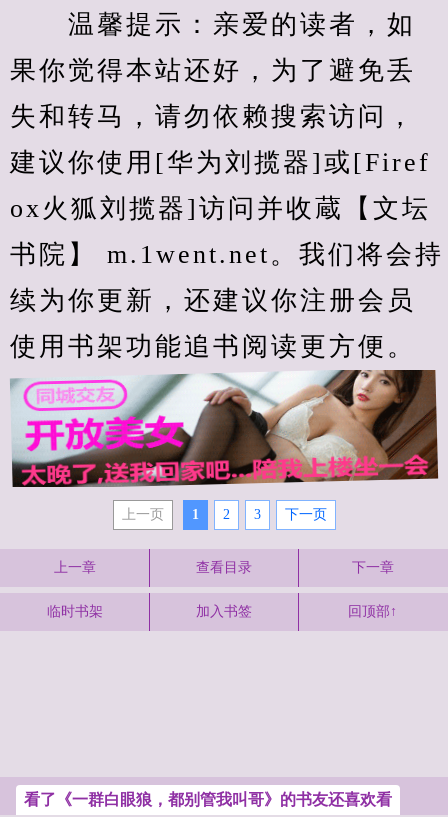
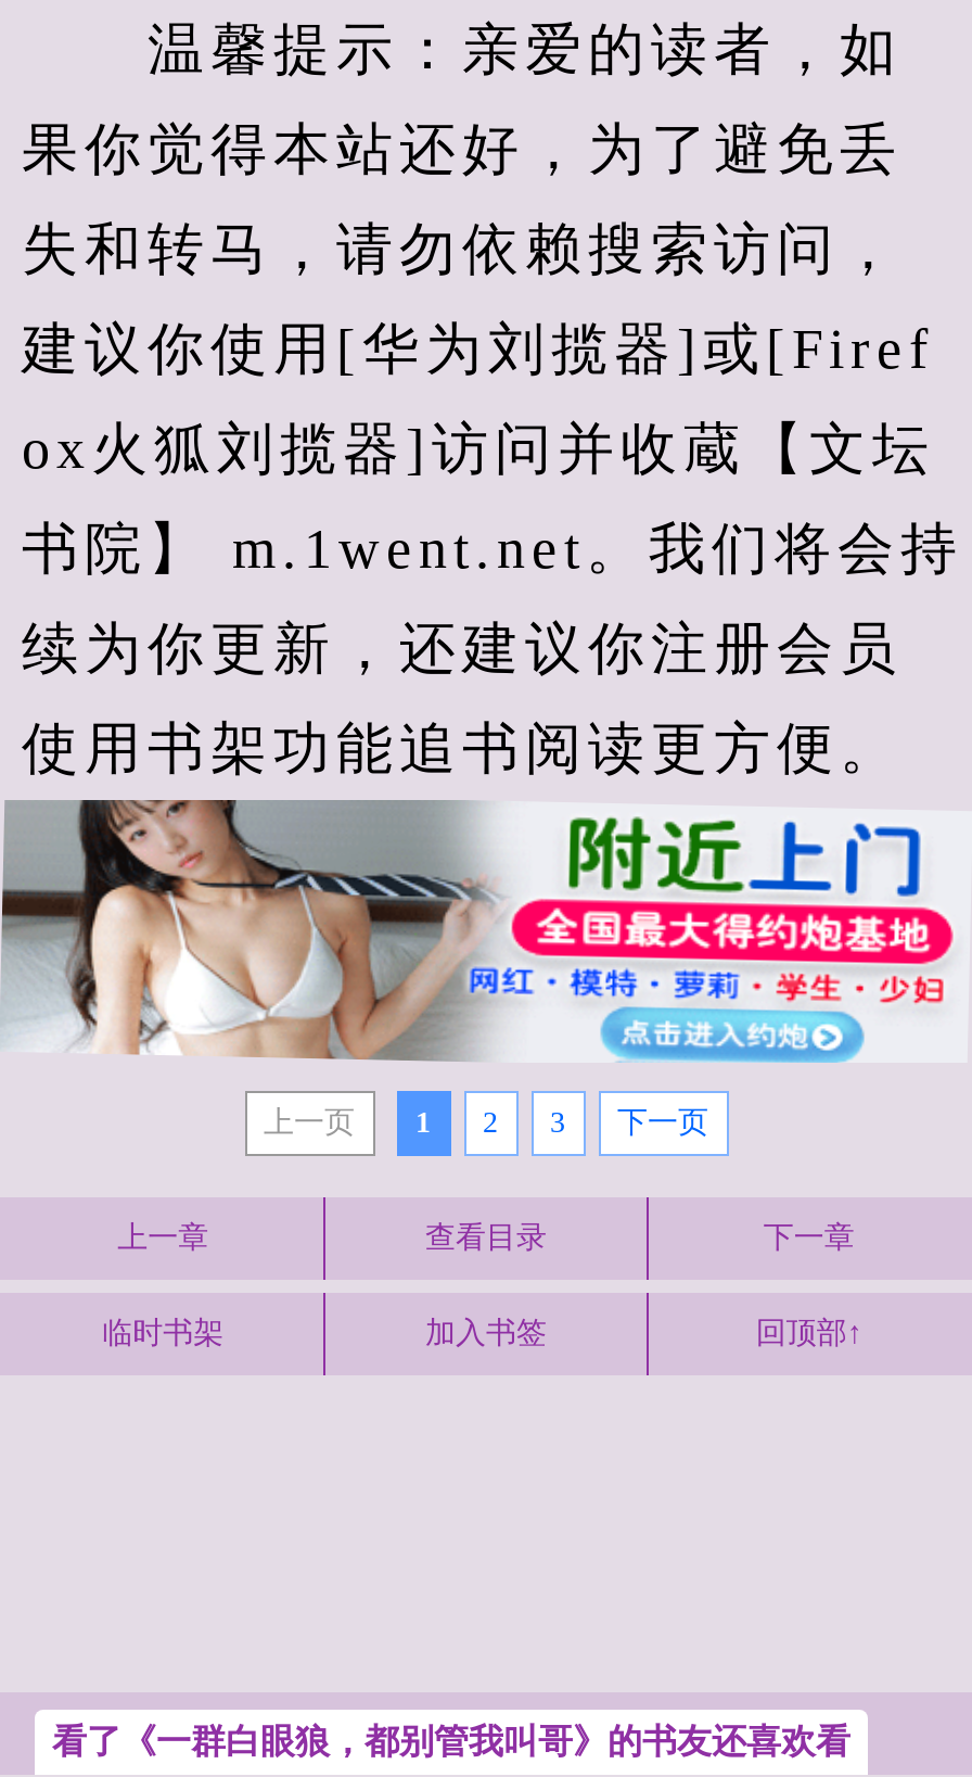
- [image]
+ [image]
